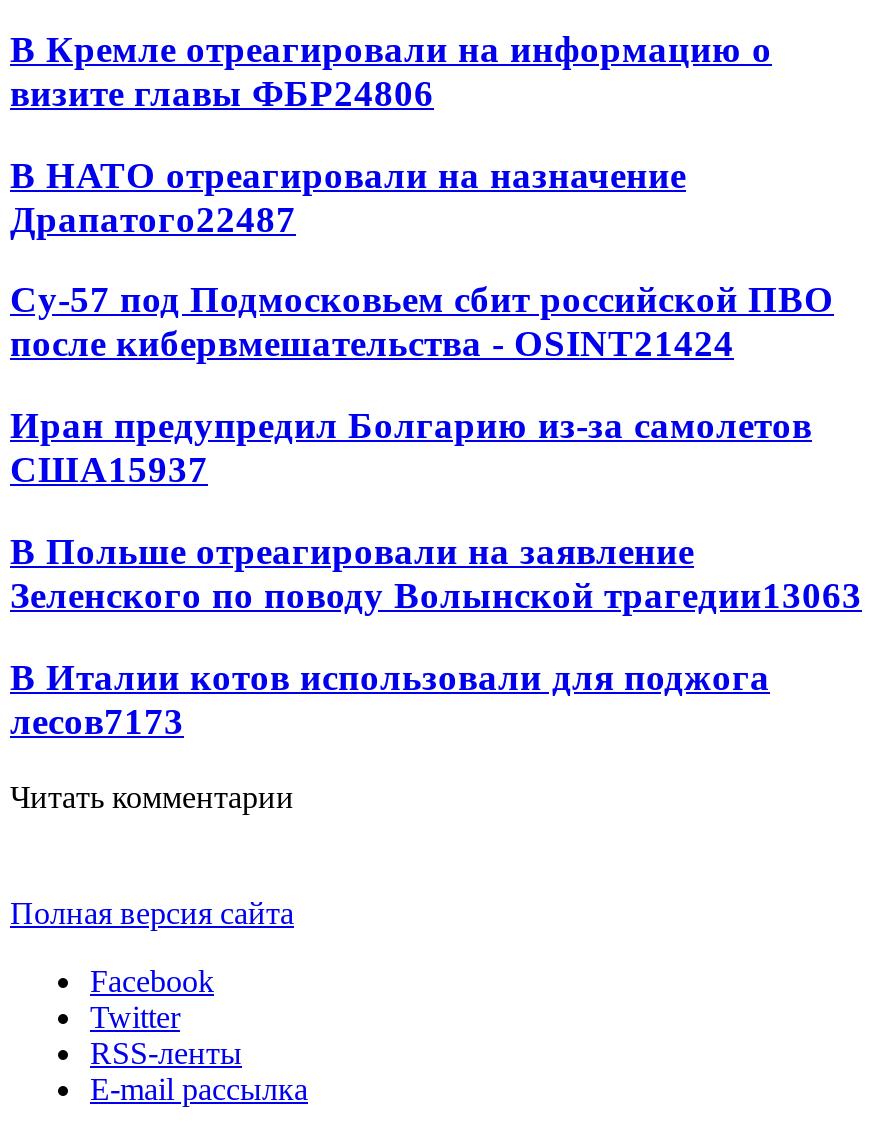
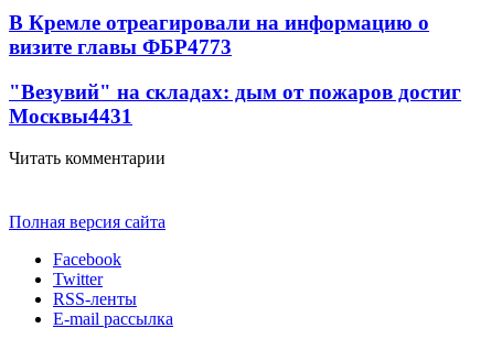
- визите главы ФБР24806
- В НАТО отреагировали на назначение
- Драпатого22487
- Су-57 под Подмосковьем сбит российской ПВО
- после кибервмешательства - OSINT21424
- Иран предупредил Болгарию из-за самолетов
- США15937
- В Польше отреагировали на заявление
- Зеленского по поводу Волынской трагедии13063
- В Италии котов использовали для поджога
- лесов7173
+ визите главы ФБР4773
+ "Везувий" на складах: дым от пожаров достиг
+ Москвы4431
